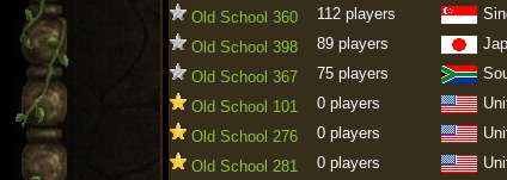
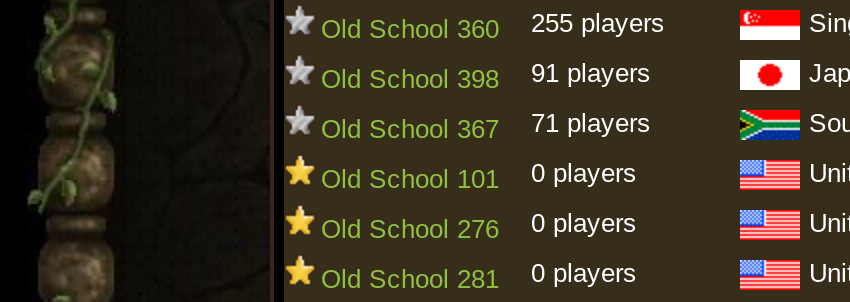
- Old School 360 112 players
+ Old School 360 255 players

- Old School 398 89 players
+ Old School 398 91 players

- Old School 367 75 players
+ Old School 367 71 players
